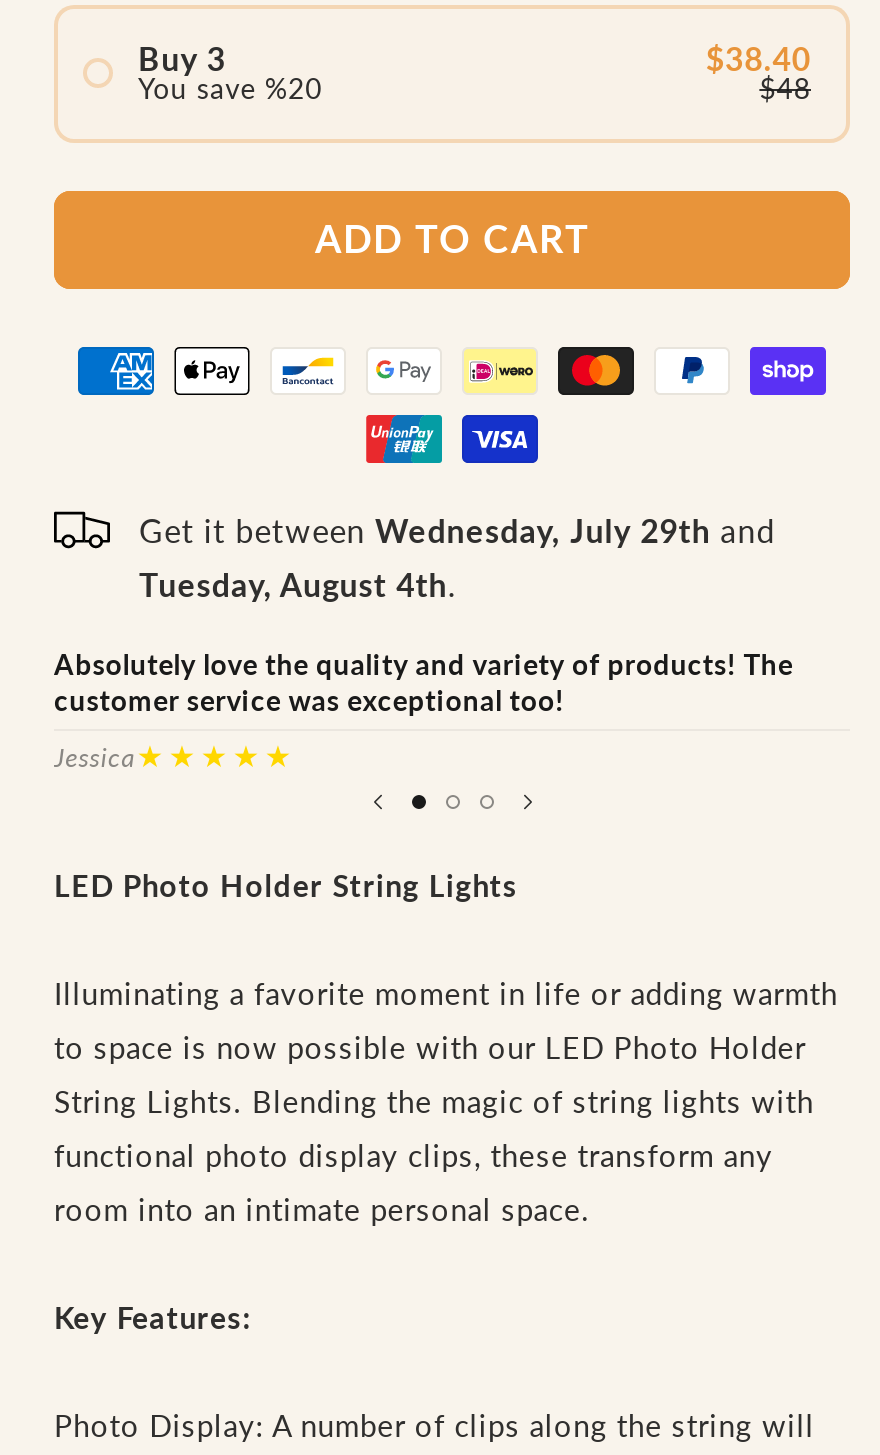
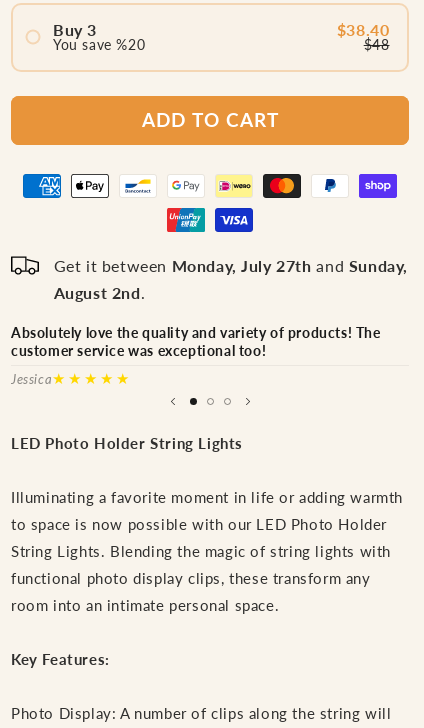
- Get it between Wednesday, July 29th and
- Tuesday, August 4th.
+ Get it between Monday, July 27th and Sunday,
+ August 2nd.
